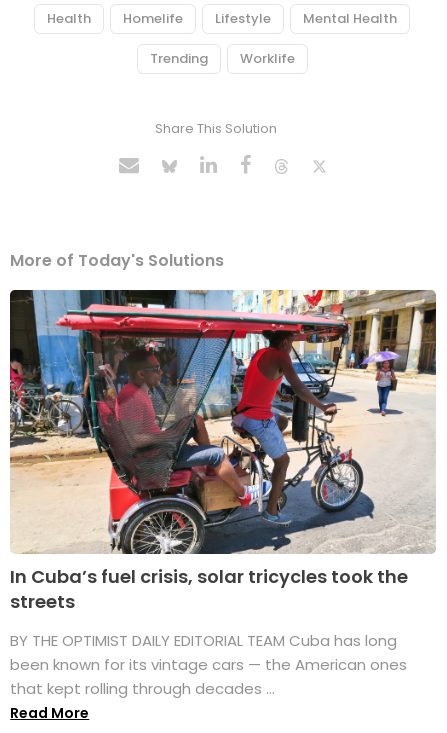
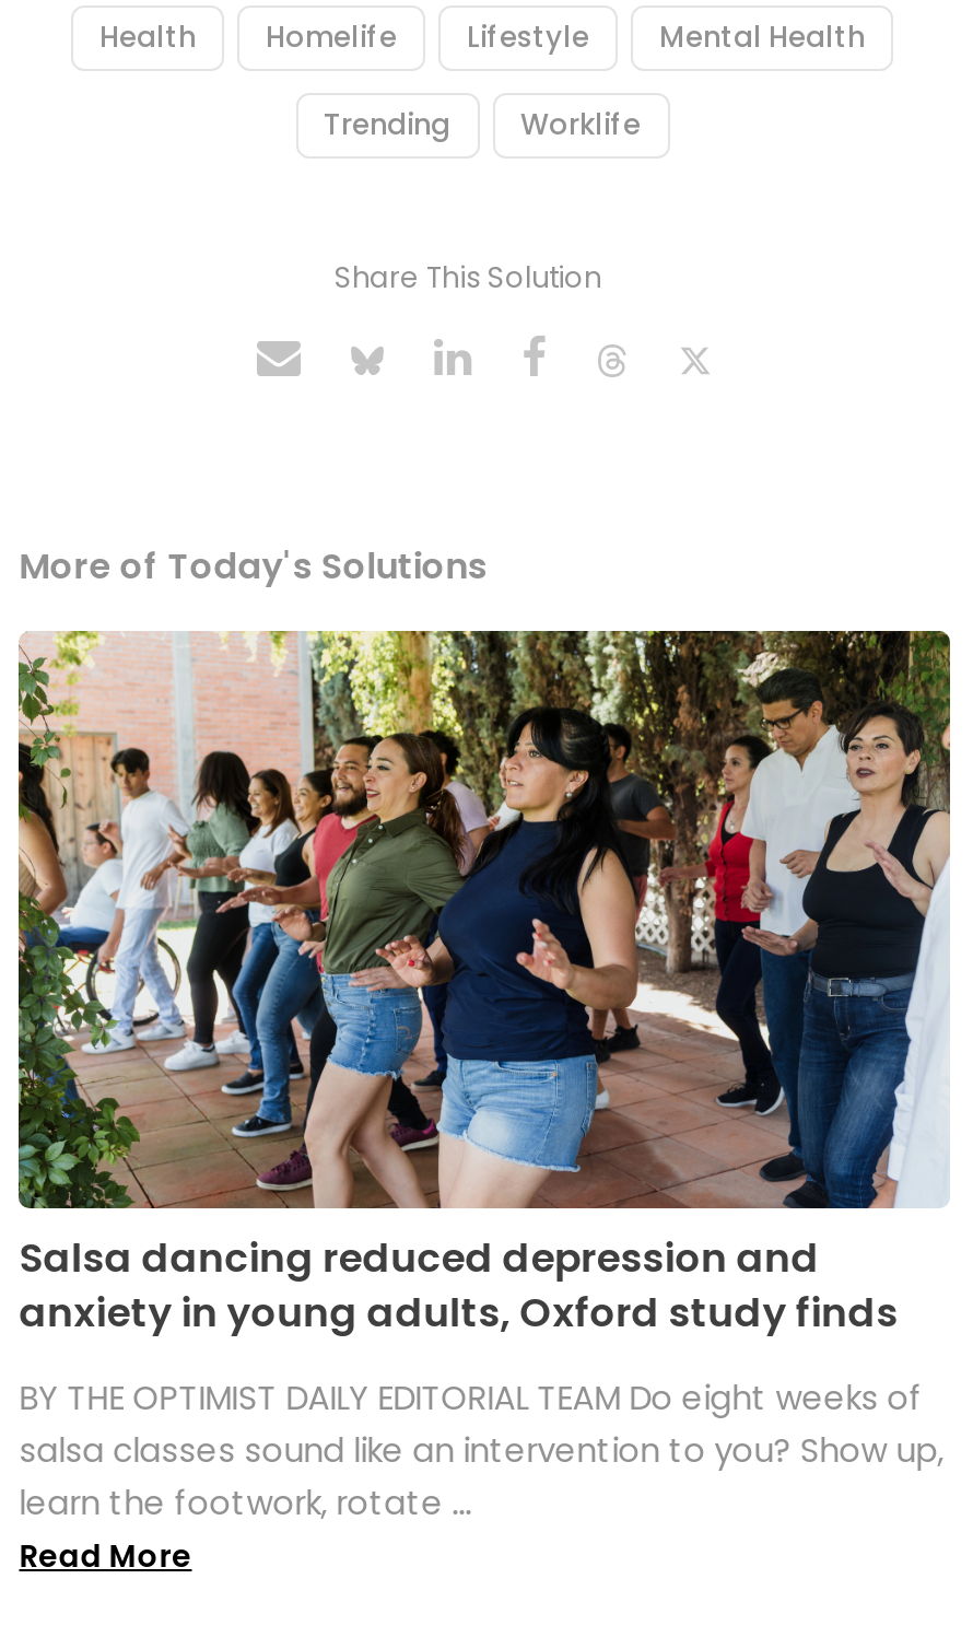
- [image]
- In Cuba’s fuel crisis, solar tricycles took the
- streets
+ [image]
+ Salsa dancing reduced depression and
+ anxiety in young adults, Oxford study finds

- BY THE OPTIMIST DAILY EDITORIAL TEAM Cuba has long
- been known for its vintage cars — the American ones
- that kept rolling through decades ...
+ BY THE OPTIMIST DAILY EDITORIAL TEAM Do eight weeks of
+ salsa classes sound like an intervention to you? Show up,
+ learn the footwork, rotate ...
